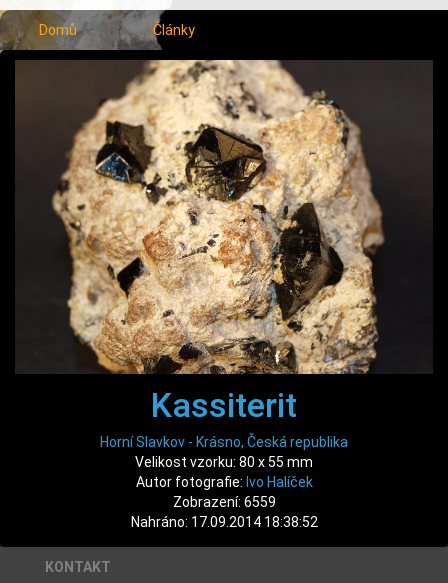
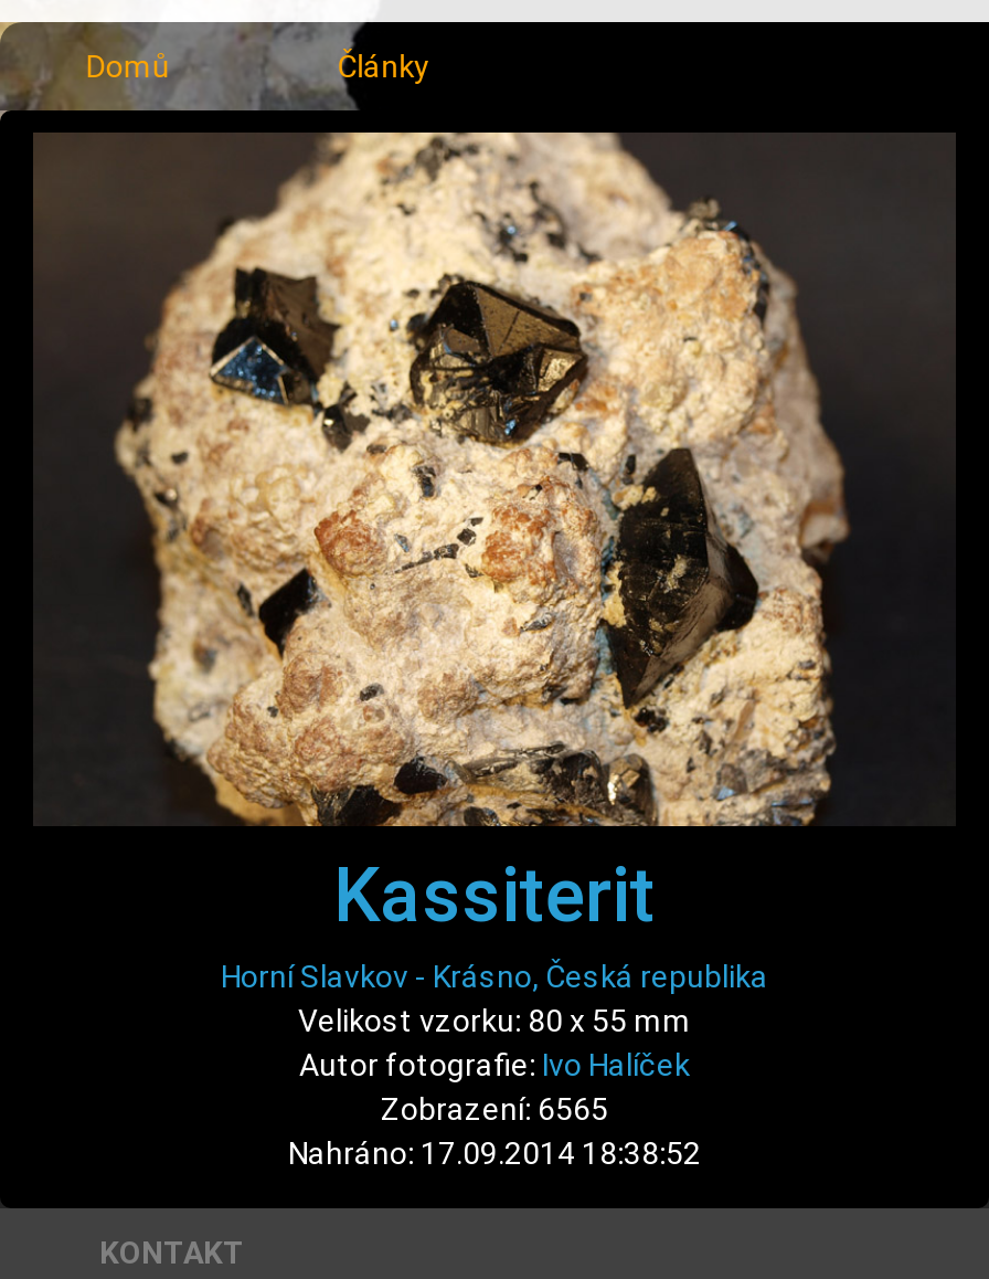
- Zobrazení: 6559
+ Zobrazení: 6565
